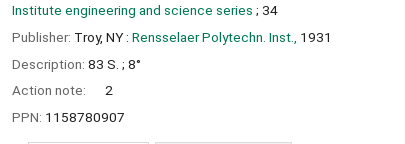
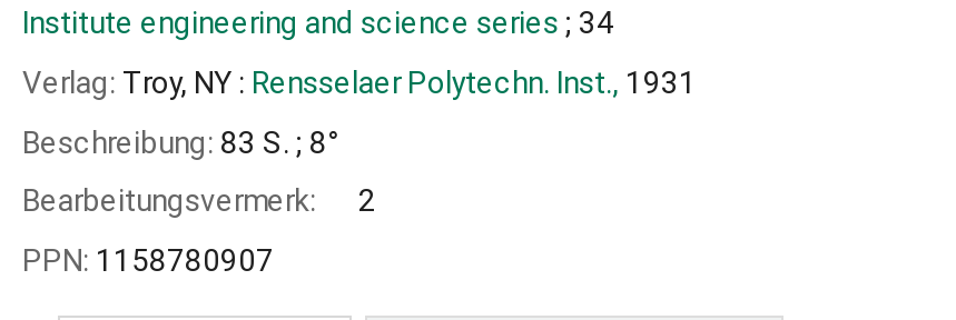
- Publisher: Troy, NY : Rensselaer Polytechn. Inst., 1931
+ Verlag: Troy, NY : Rensselaer Polytechn. Inst., 1931

- Description: 83 S. ; 8°
+ Beschreibung: 83 S. ; 8°

- Action note:
+ Bearbeitungsvermerk:
